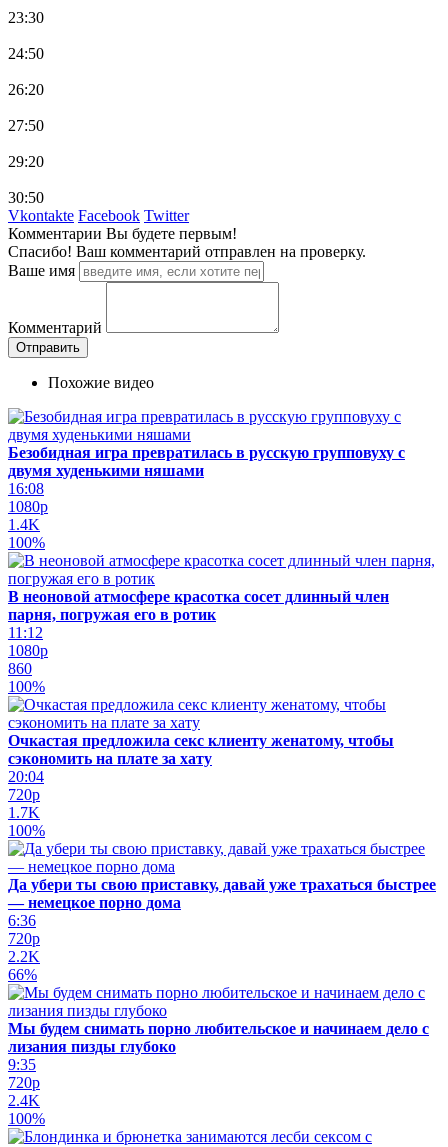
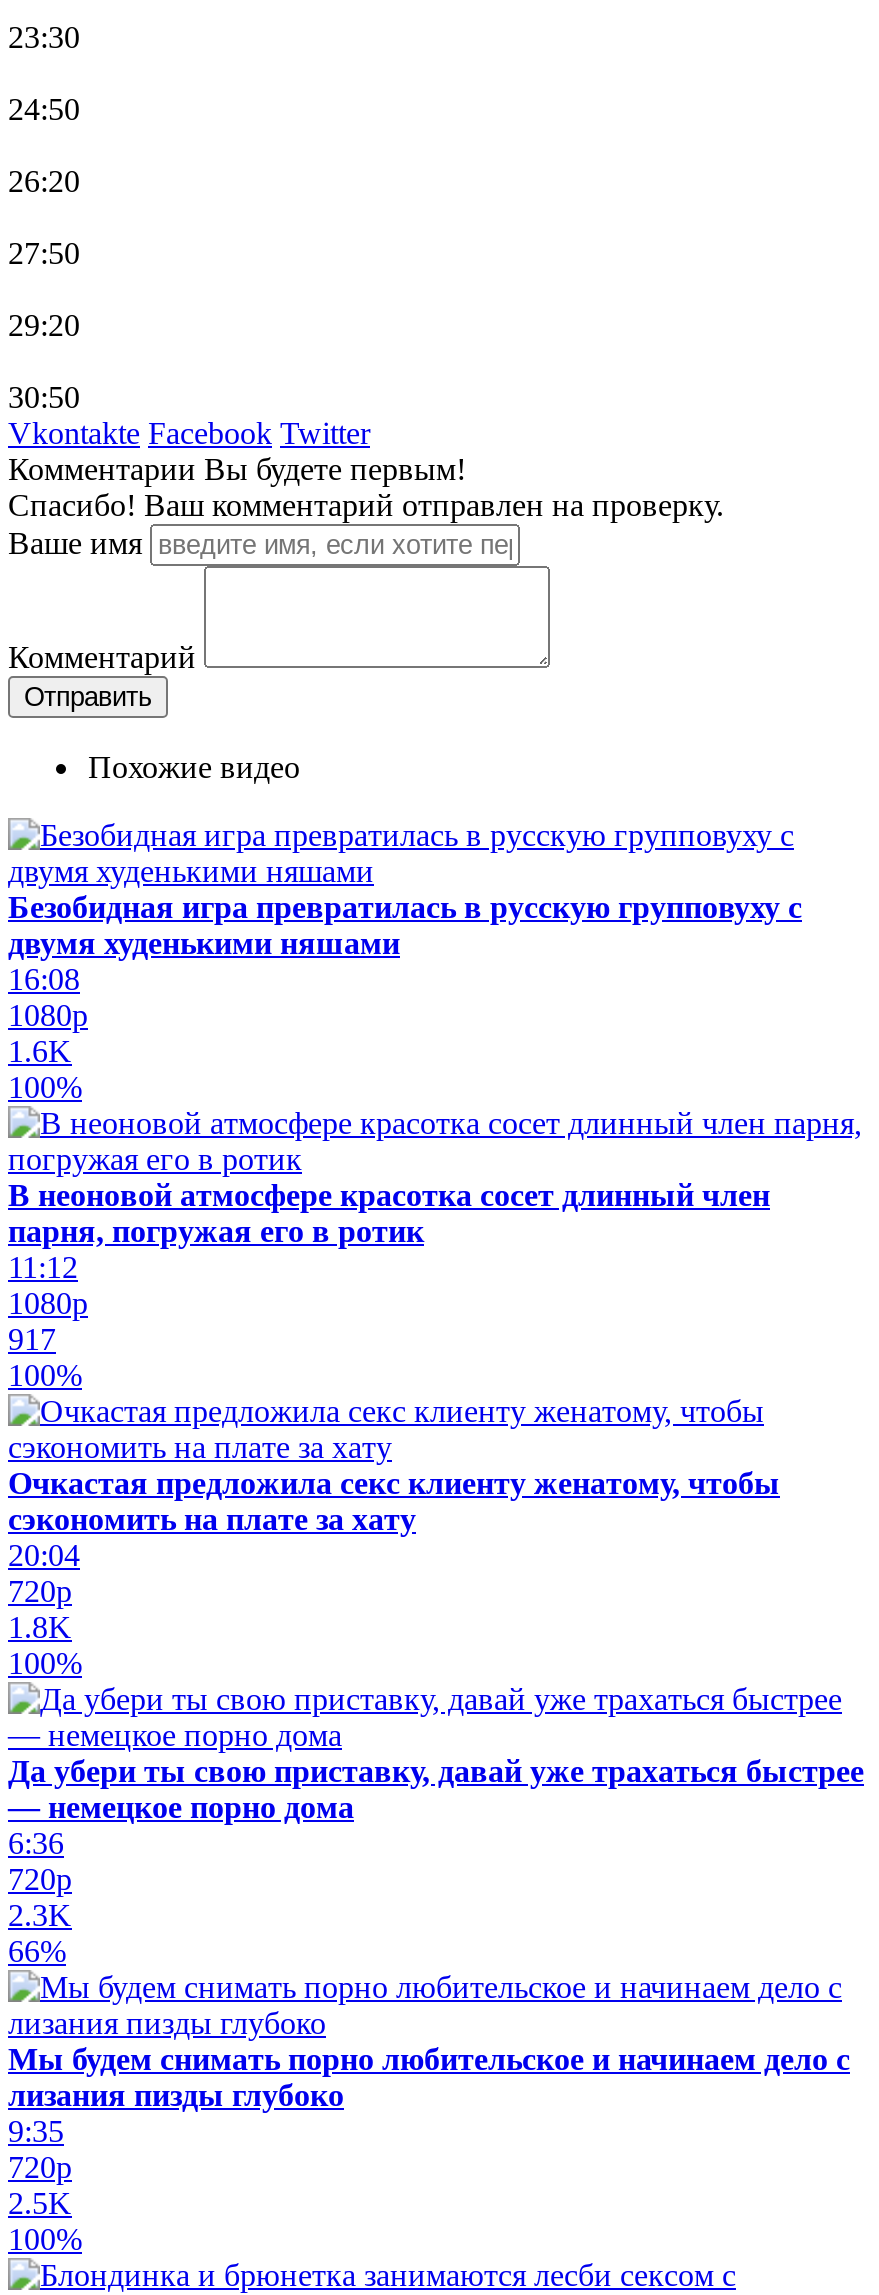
- 1.4K
+ 1.6K

- 860
+ 917

- 1.7K
+ 1.8K

- 2.2K
+ 2.3K

- 2.4K
+ 2.5K
